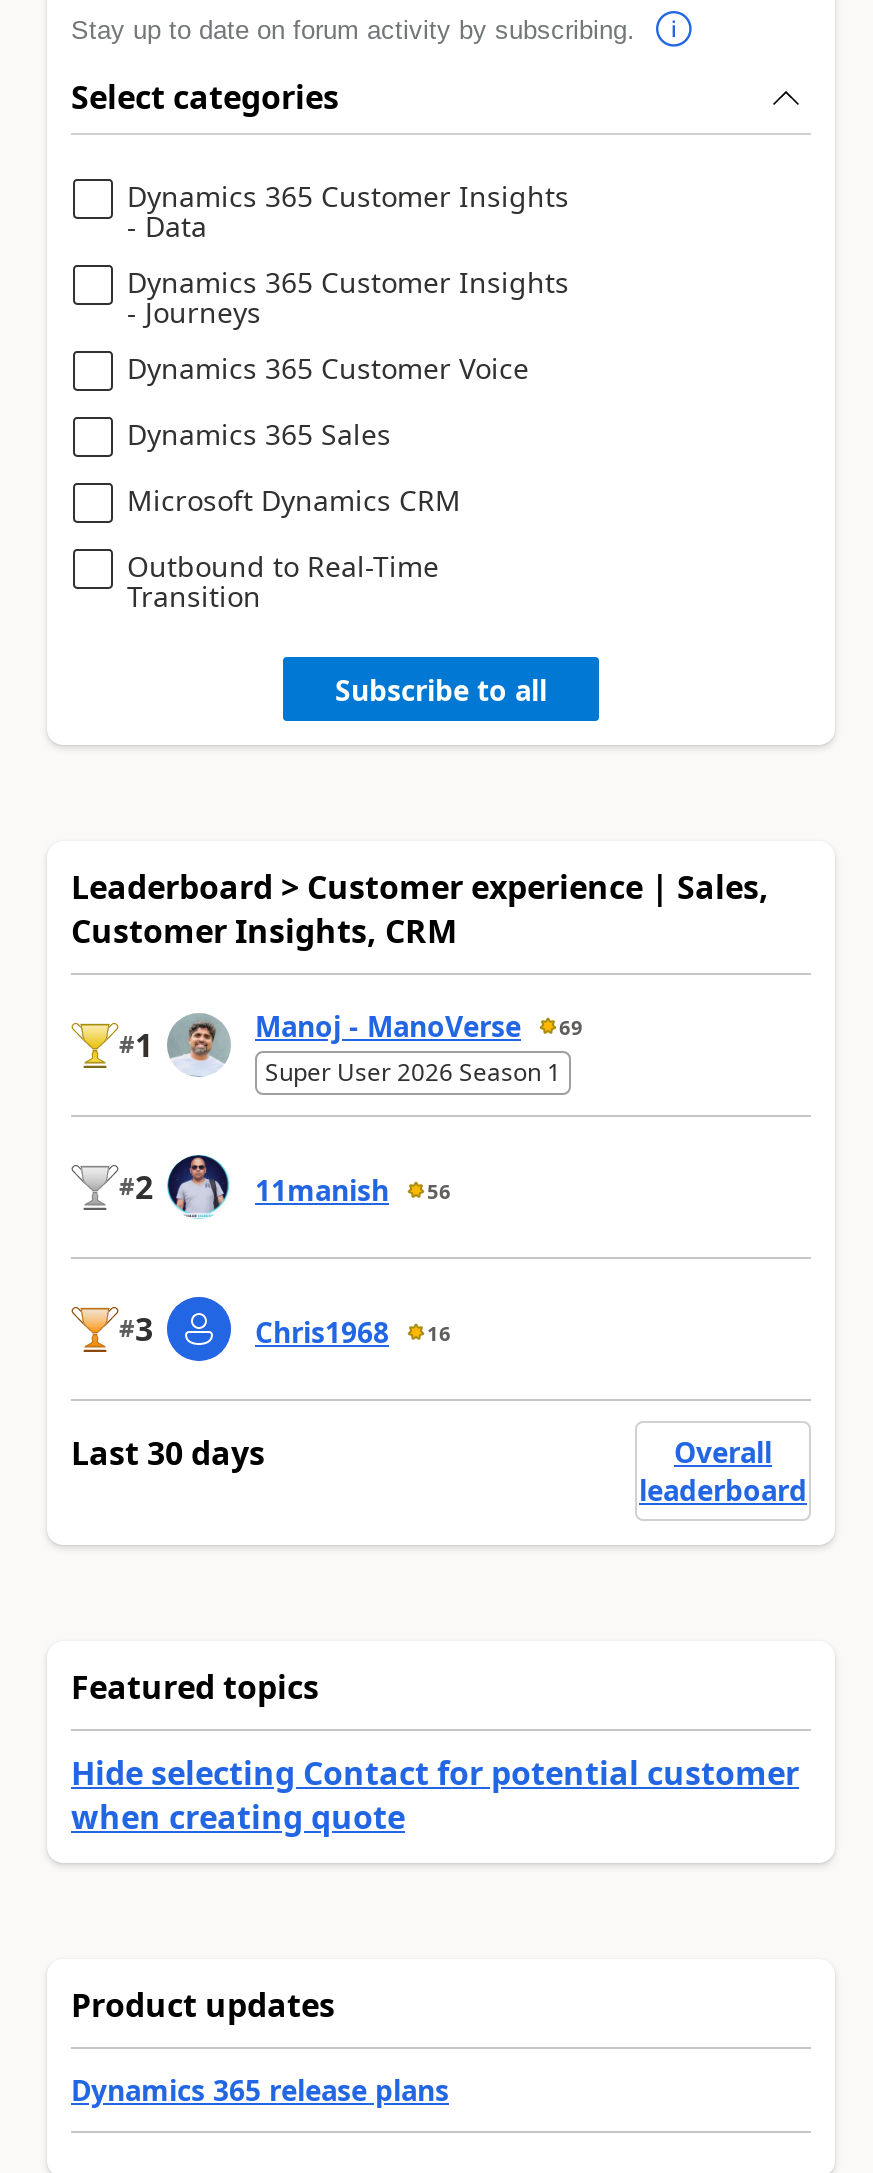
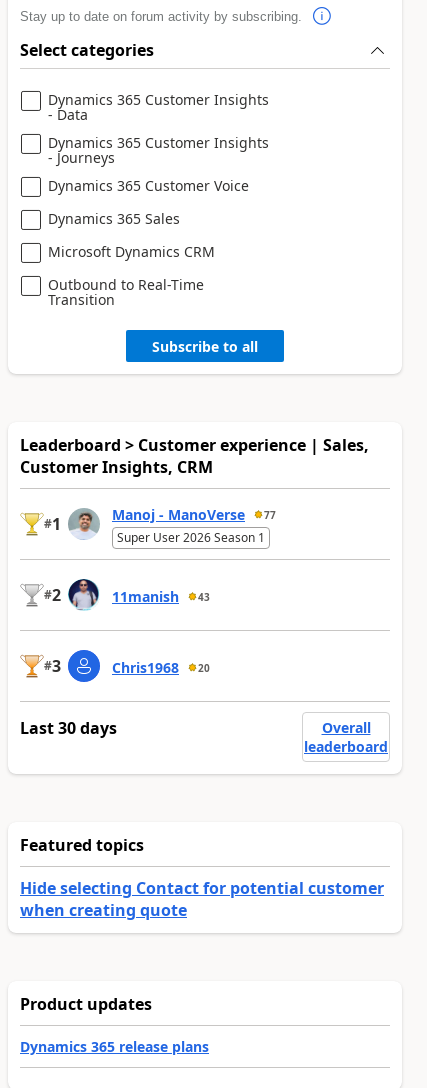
- Manoj - ManoVerse 69
+ Manoj - ManoVerse 77

- 11manish 56
+ 11manish 43

- Chris1968 16
+ Chris1968 20
